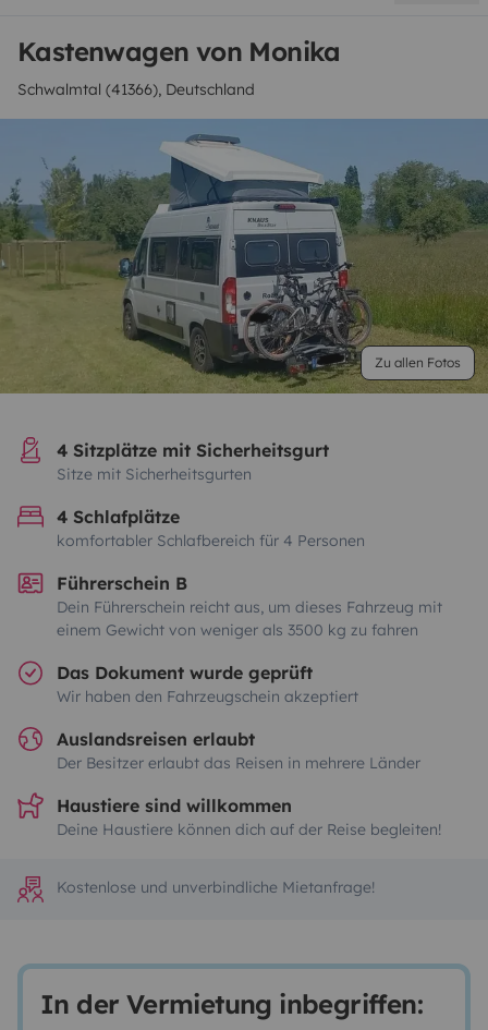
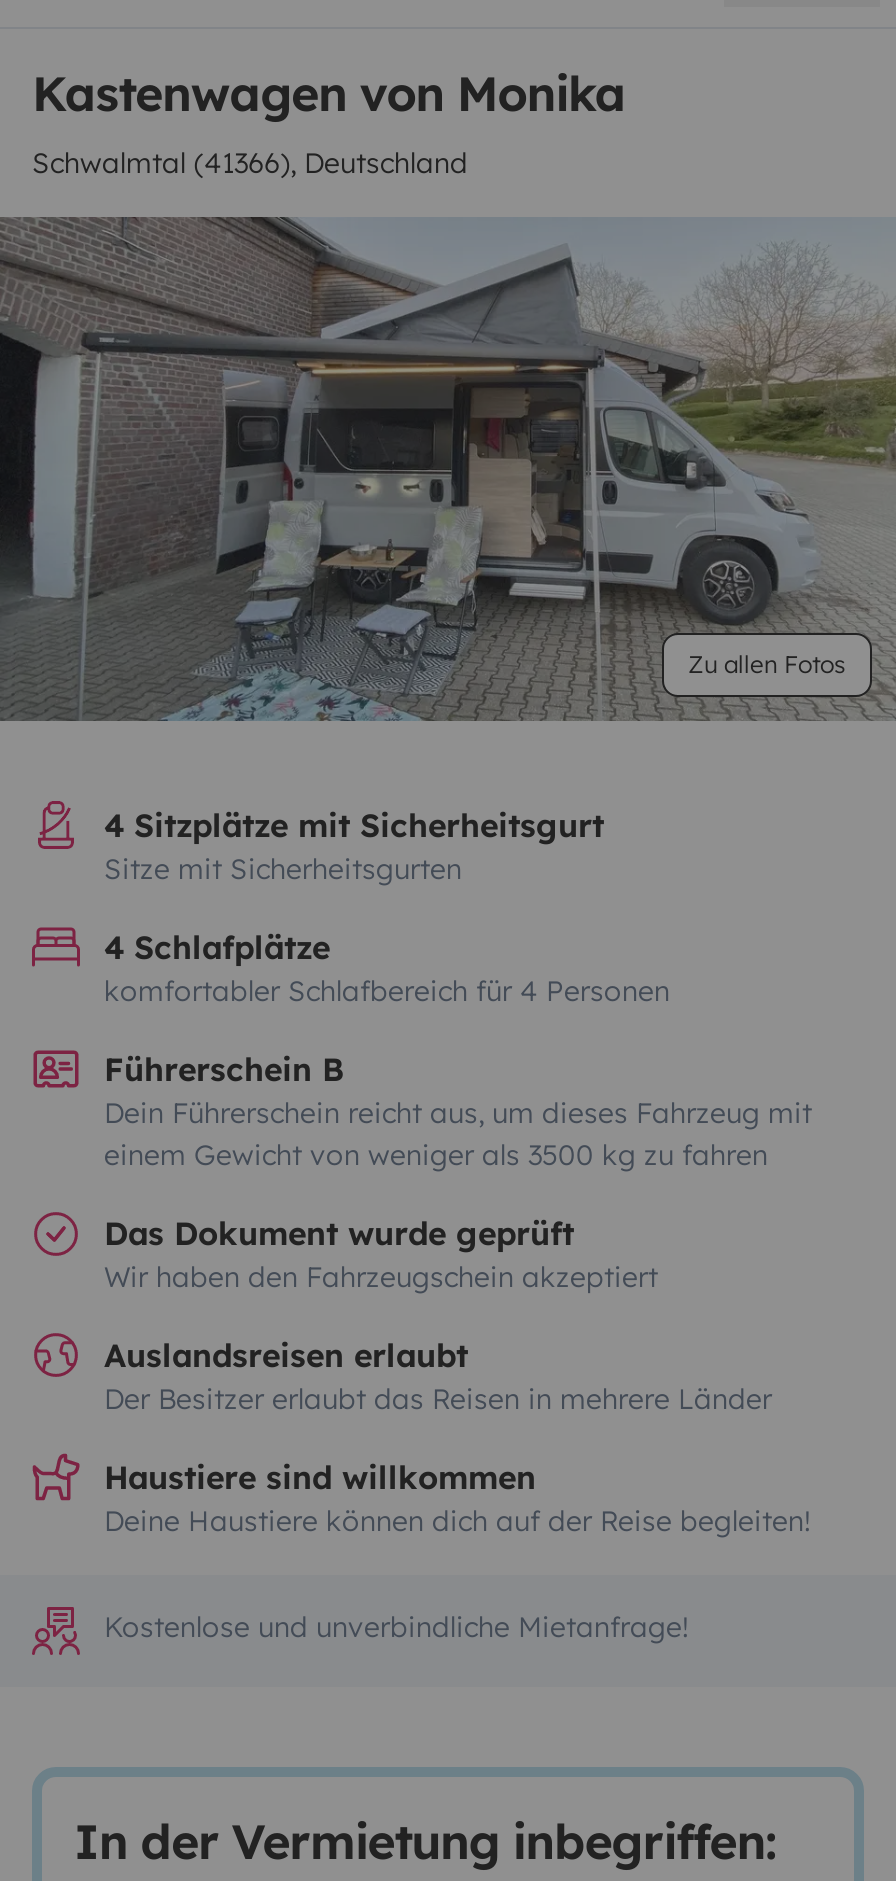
- [image]
+ [image]
